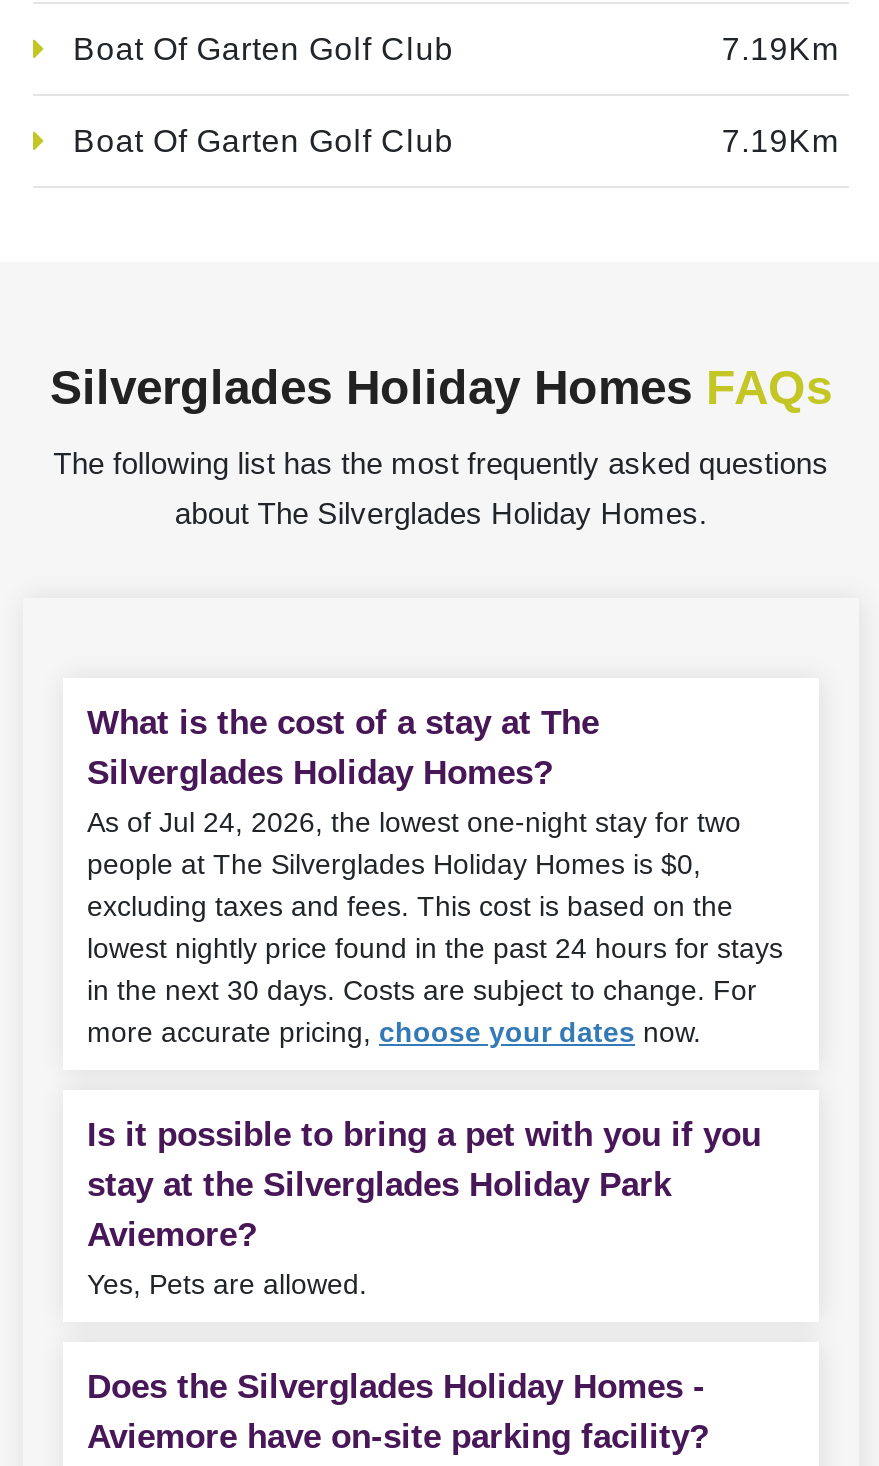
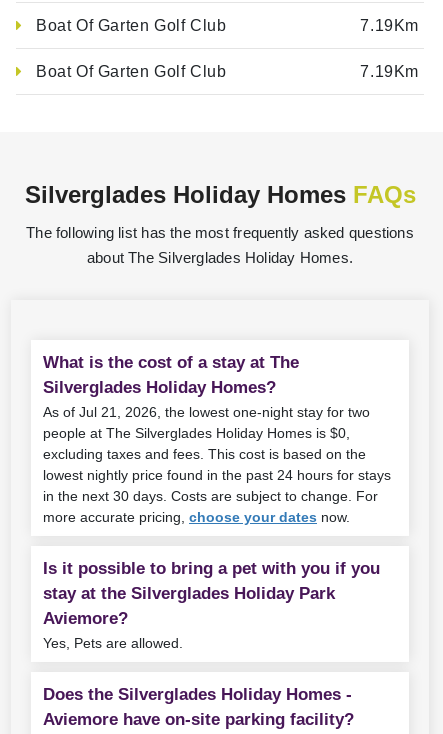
- As of Jul 24, 2026, the lowest one-night stay for two
+ As of Jul 21, 2026, the lowest one-night stay for two
